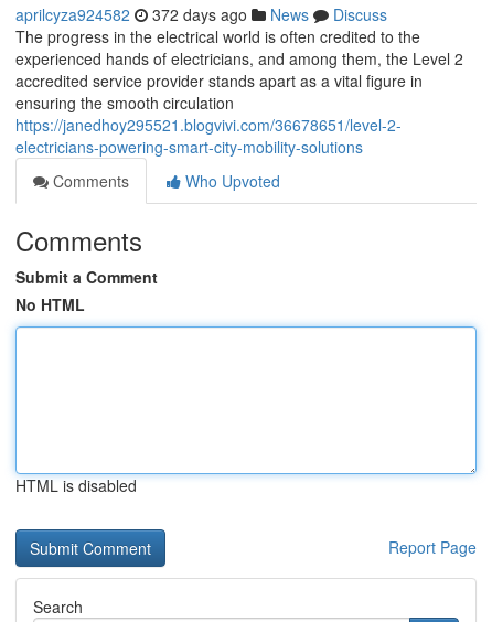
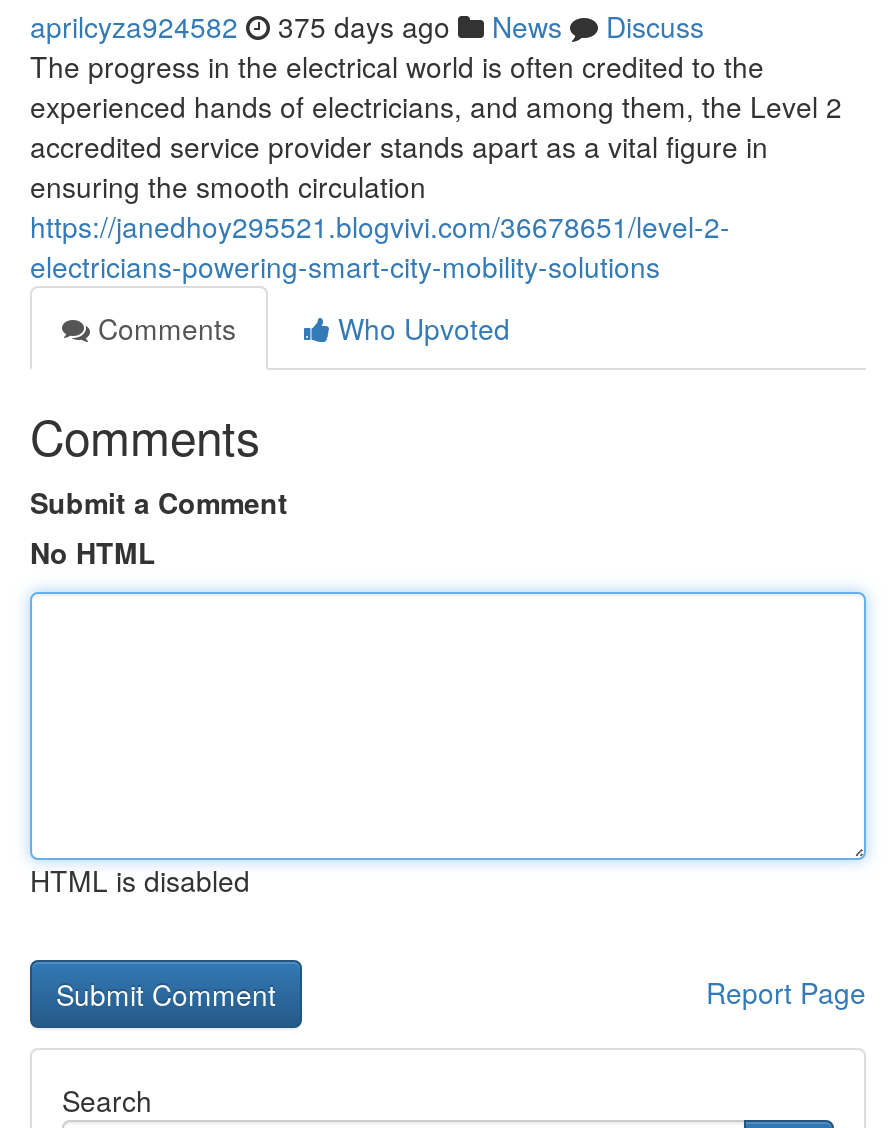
- aprilcyza924582 372 days ago News Discuss
+ aprilcyza924582 375 days ago News Discuss
